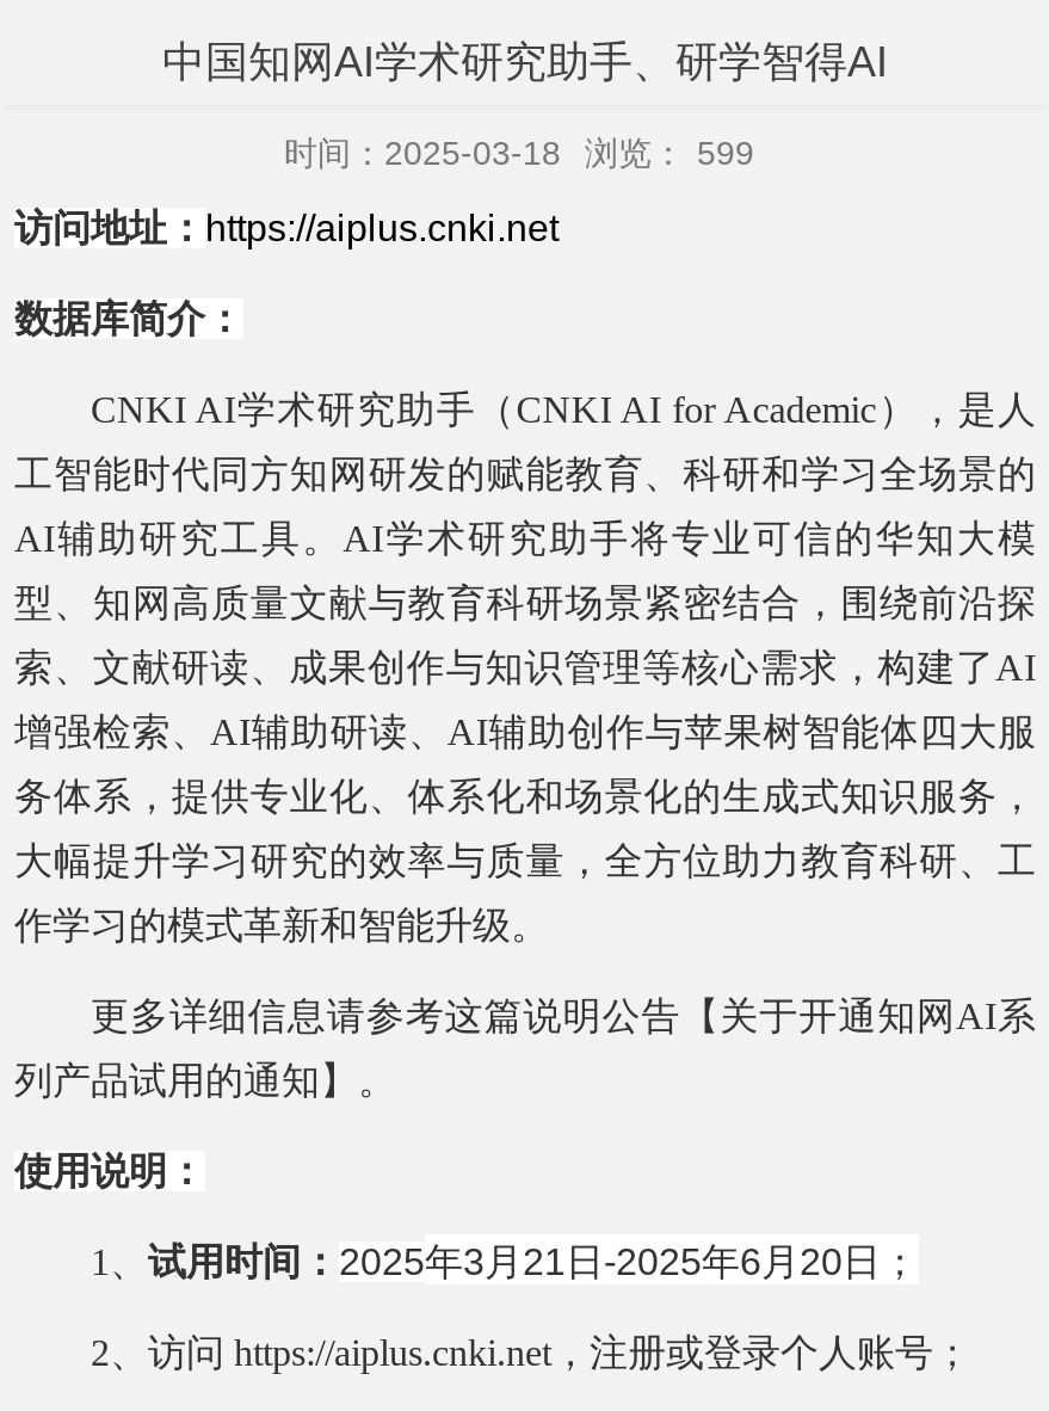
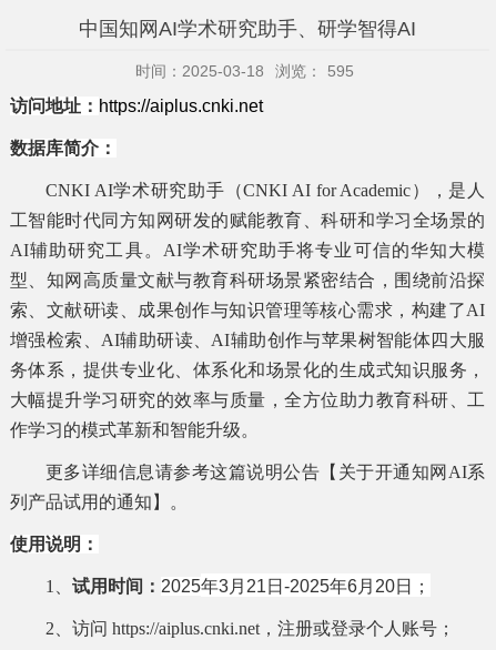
- 时间：2025-03-18 浏览： 599
+ 时间：2025-03-18 浏览： 595
